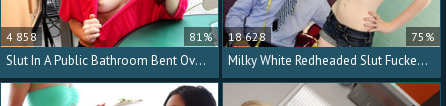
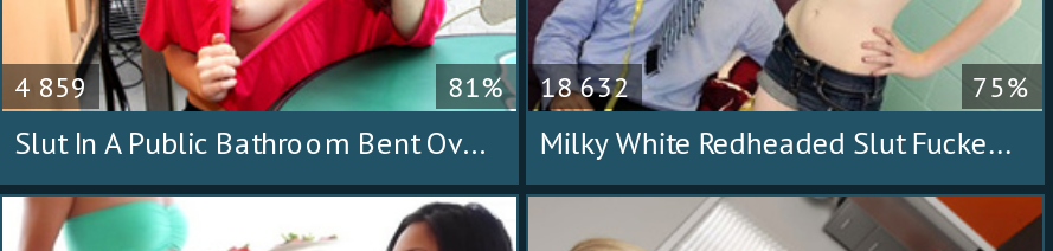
- 4 858
+ 4 859

- 81% 18 628
+ 81% 18 632
